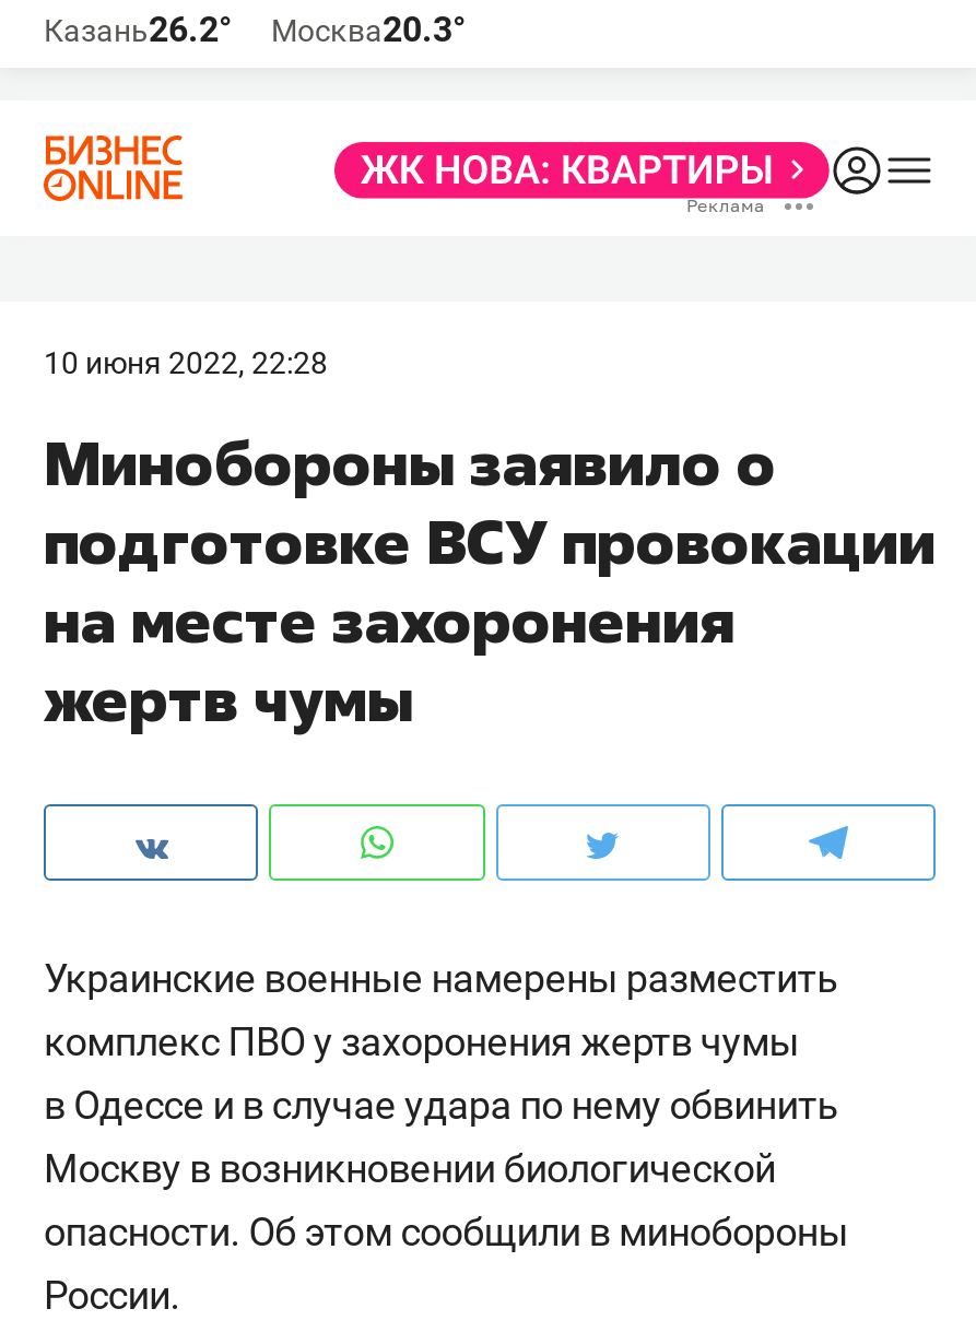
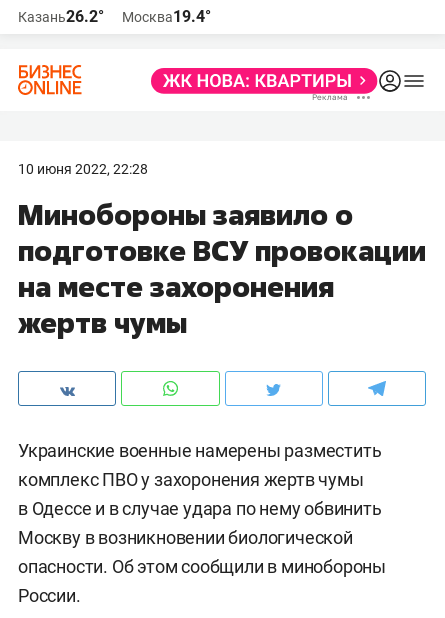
- Казань26.2° Москва20.3°
+ Казань26.2° Москва19.4°
